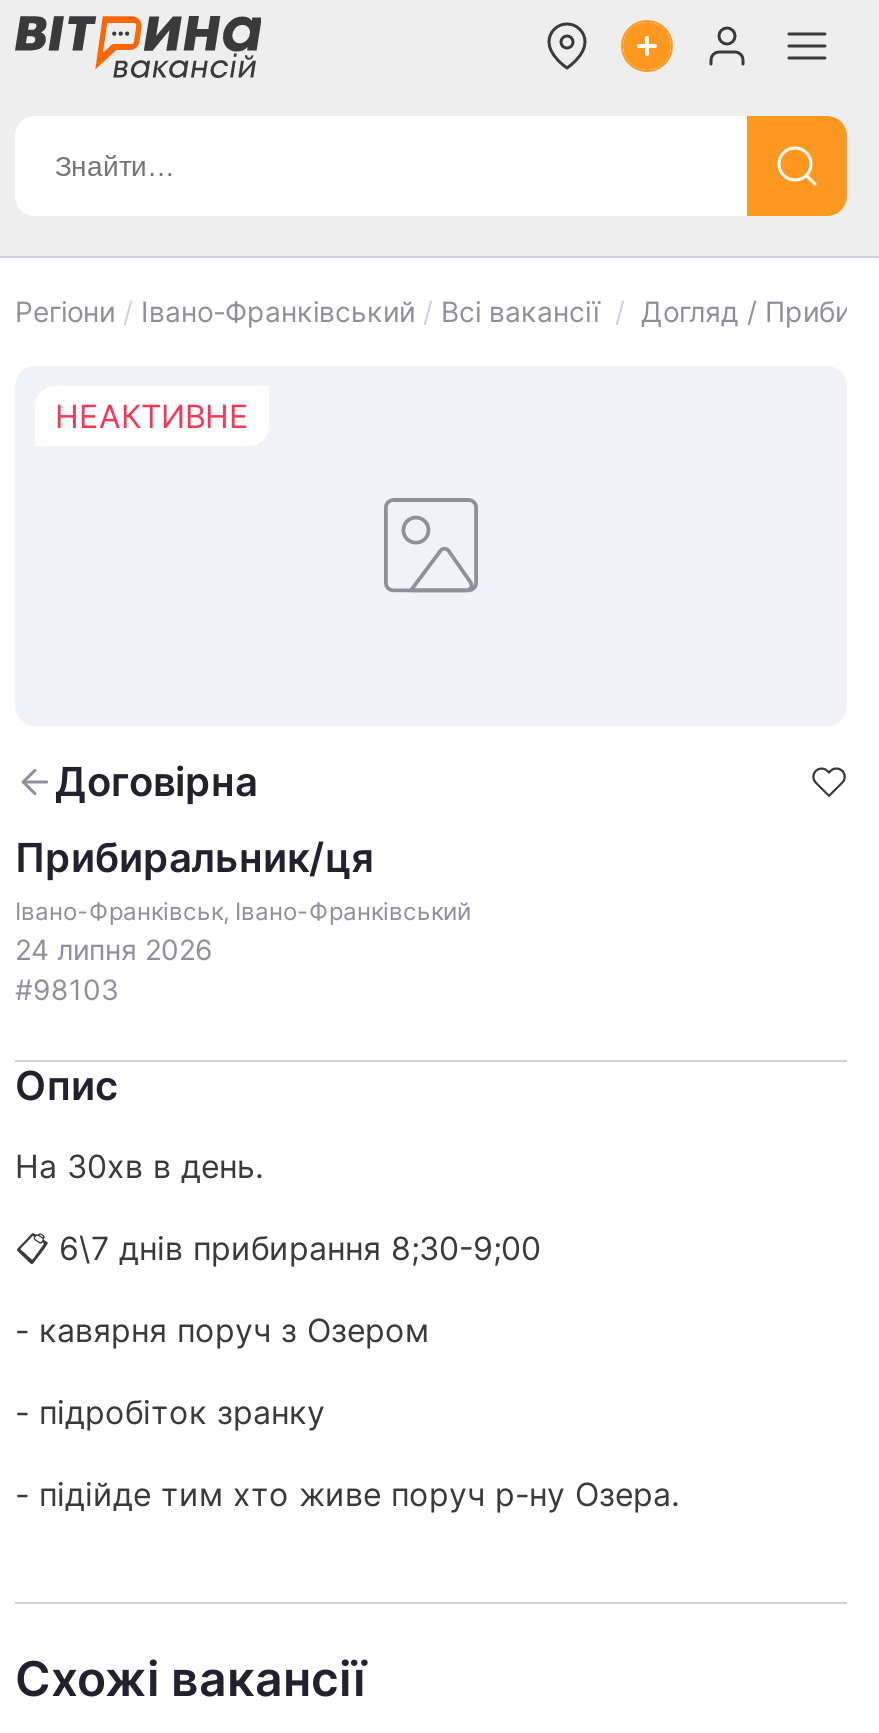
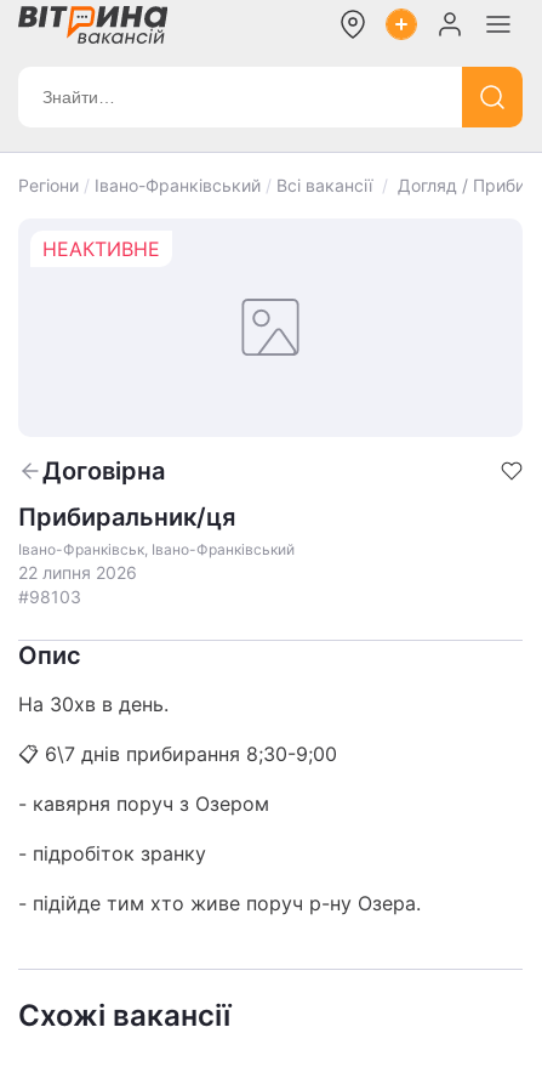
- 24 липня 2026
+ 22 липня 2026
